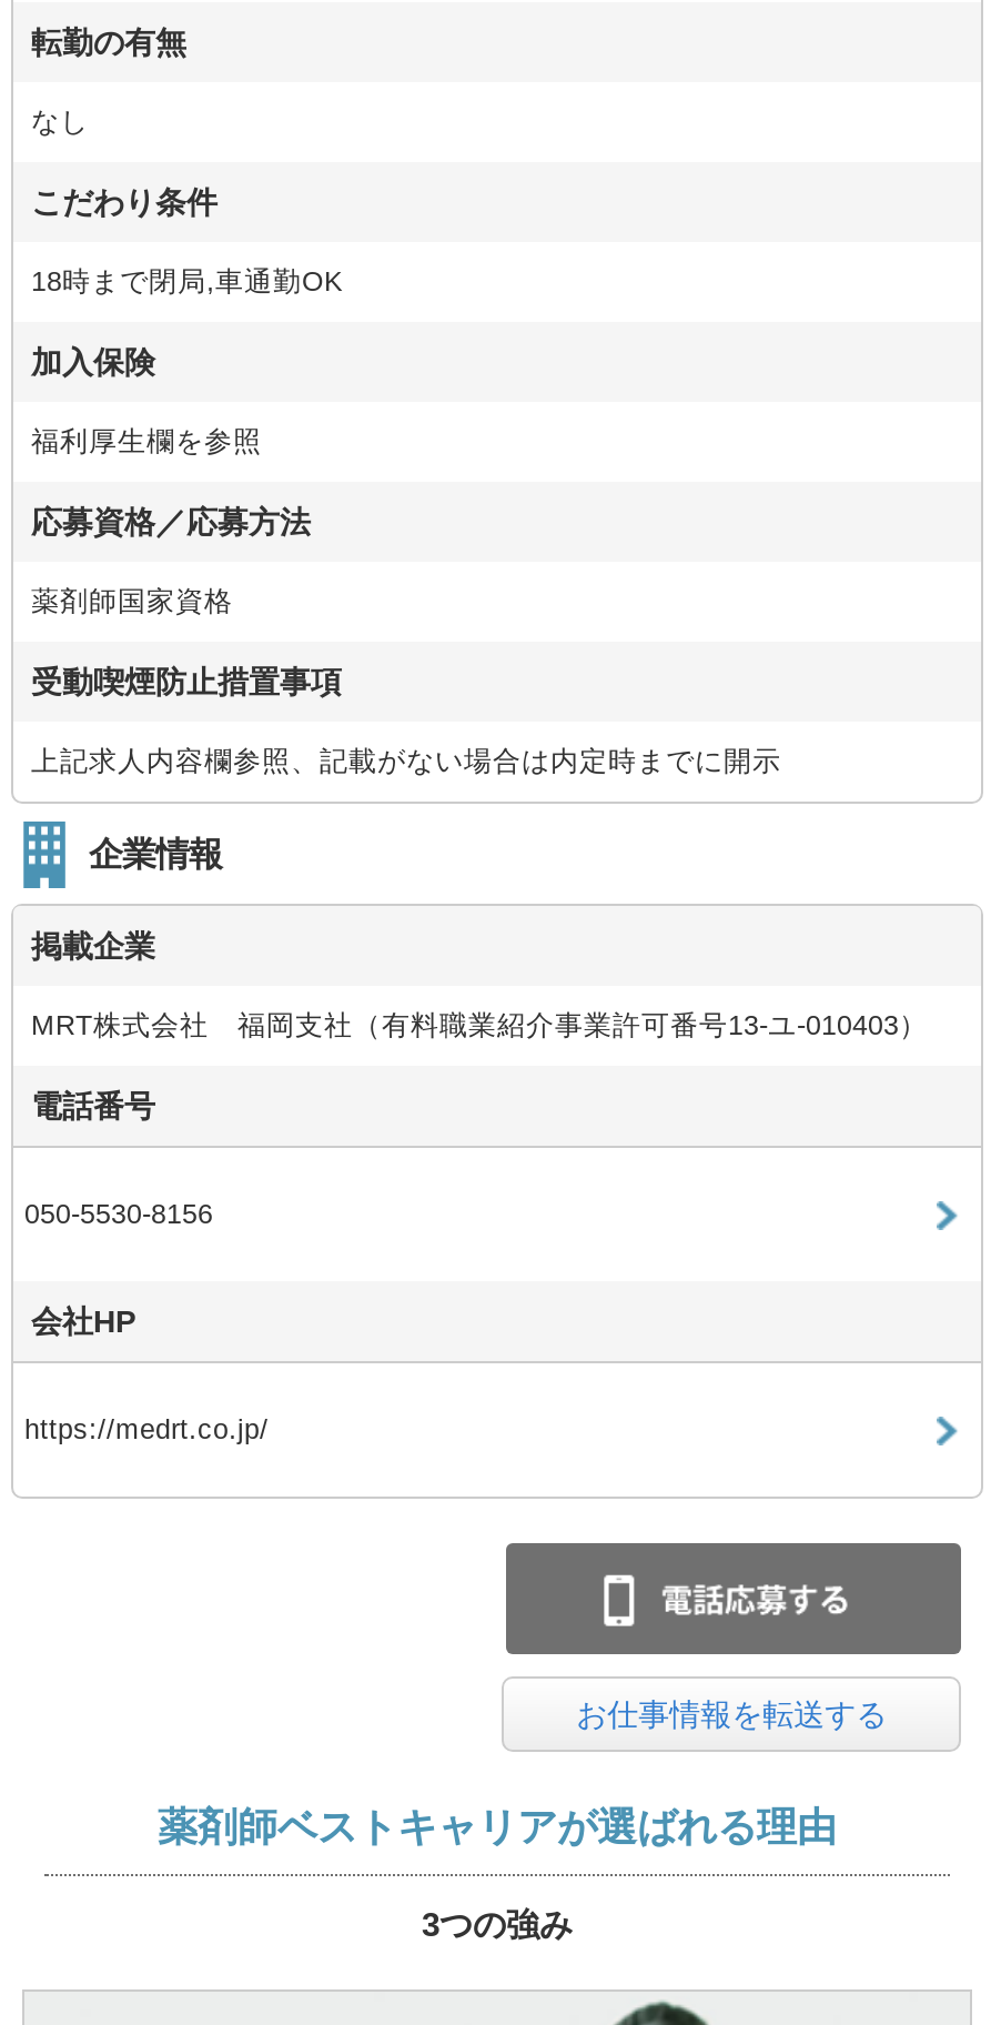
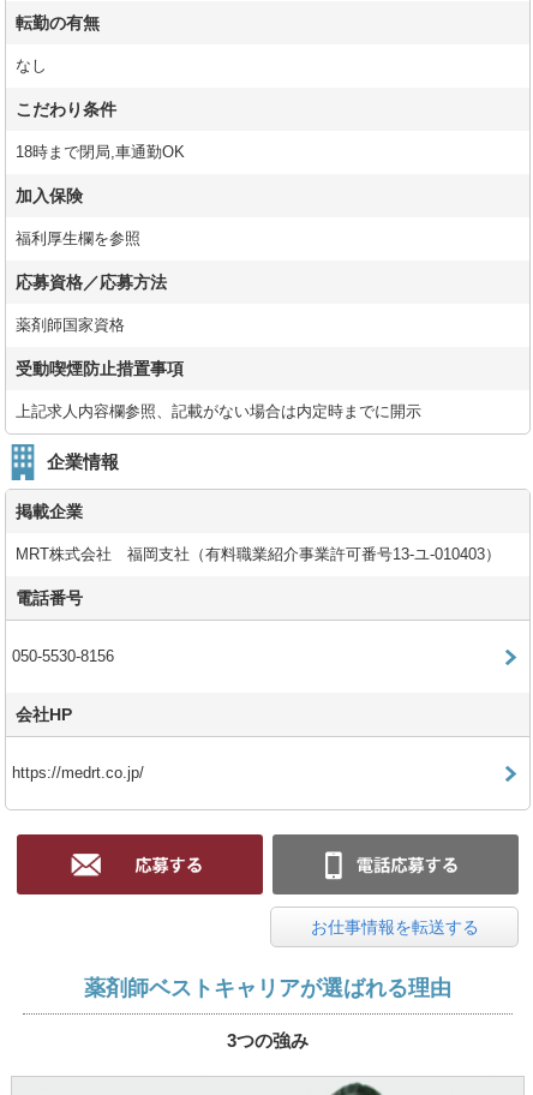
+ [image]
